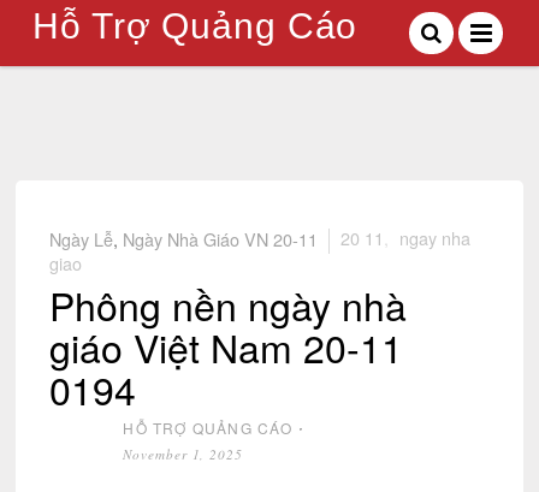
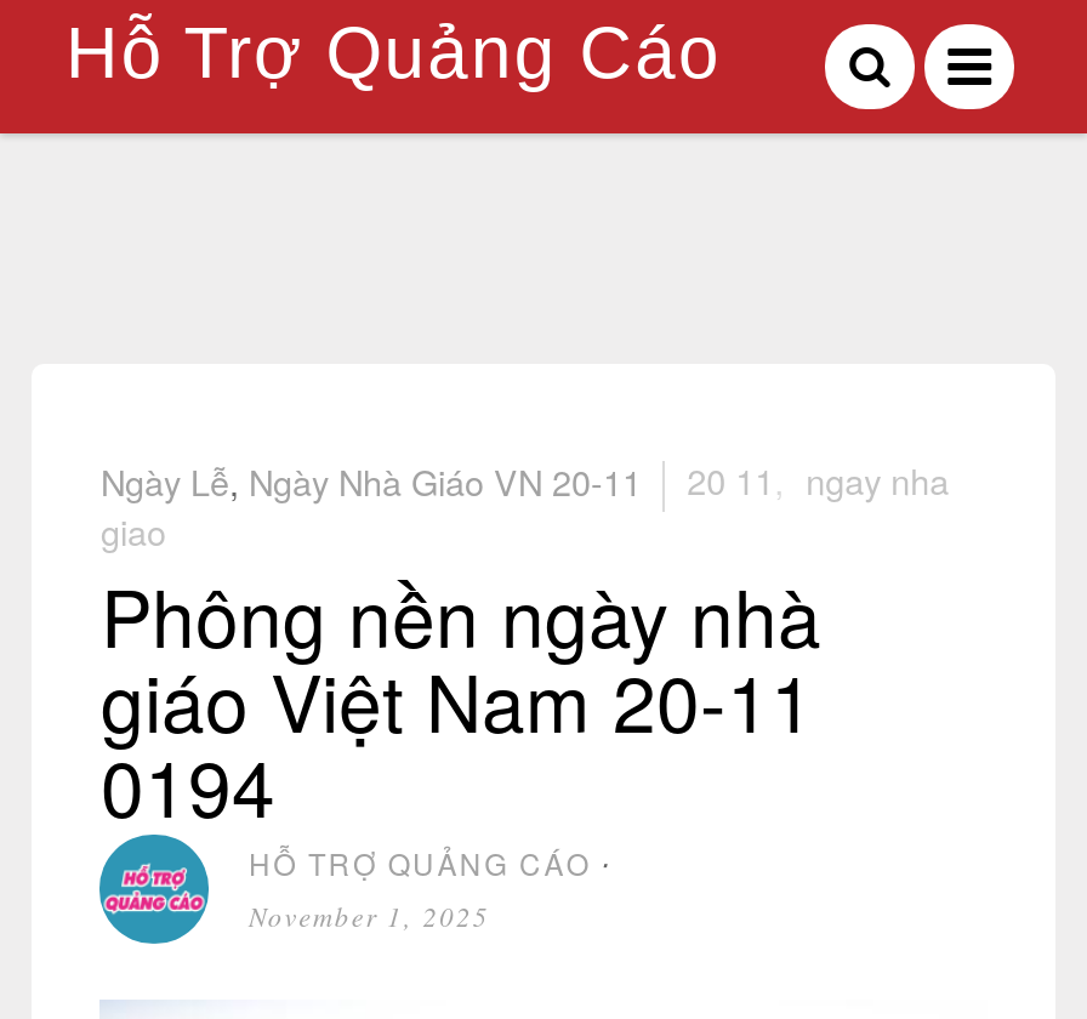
+ [image]
